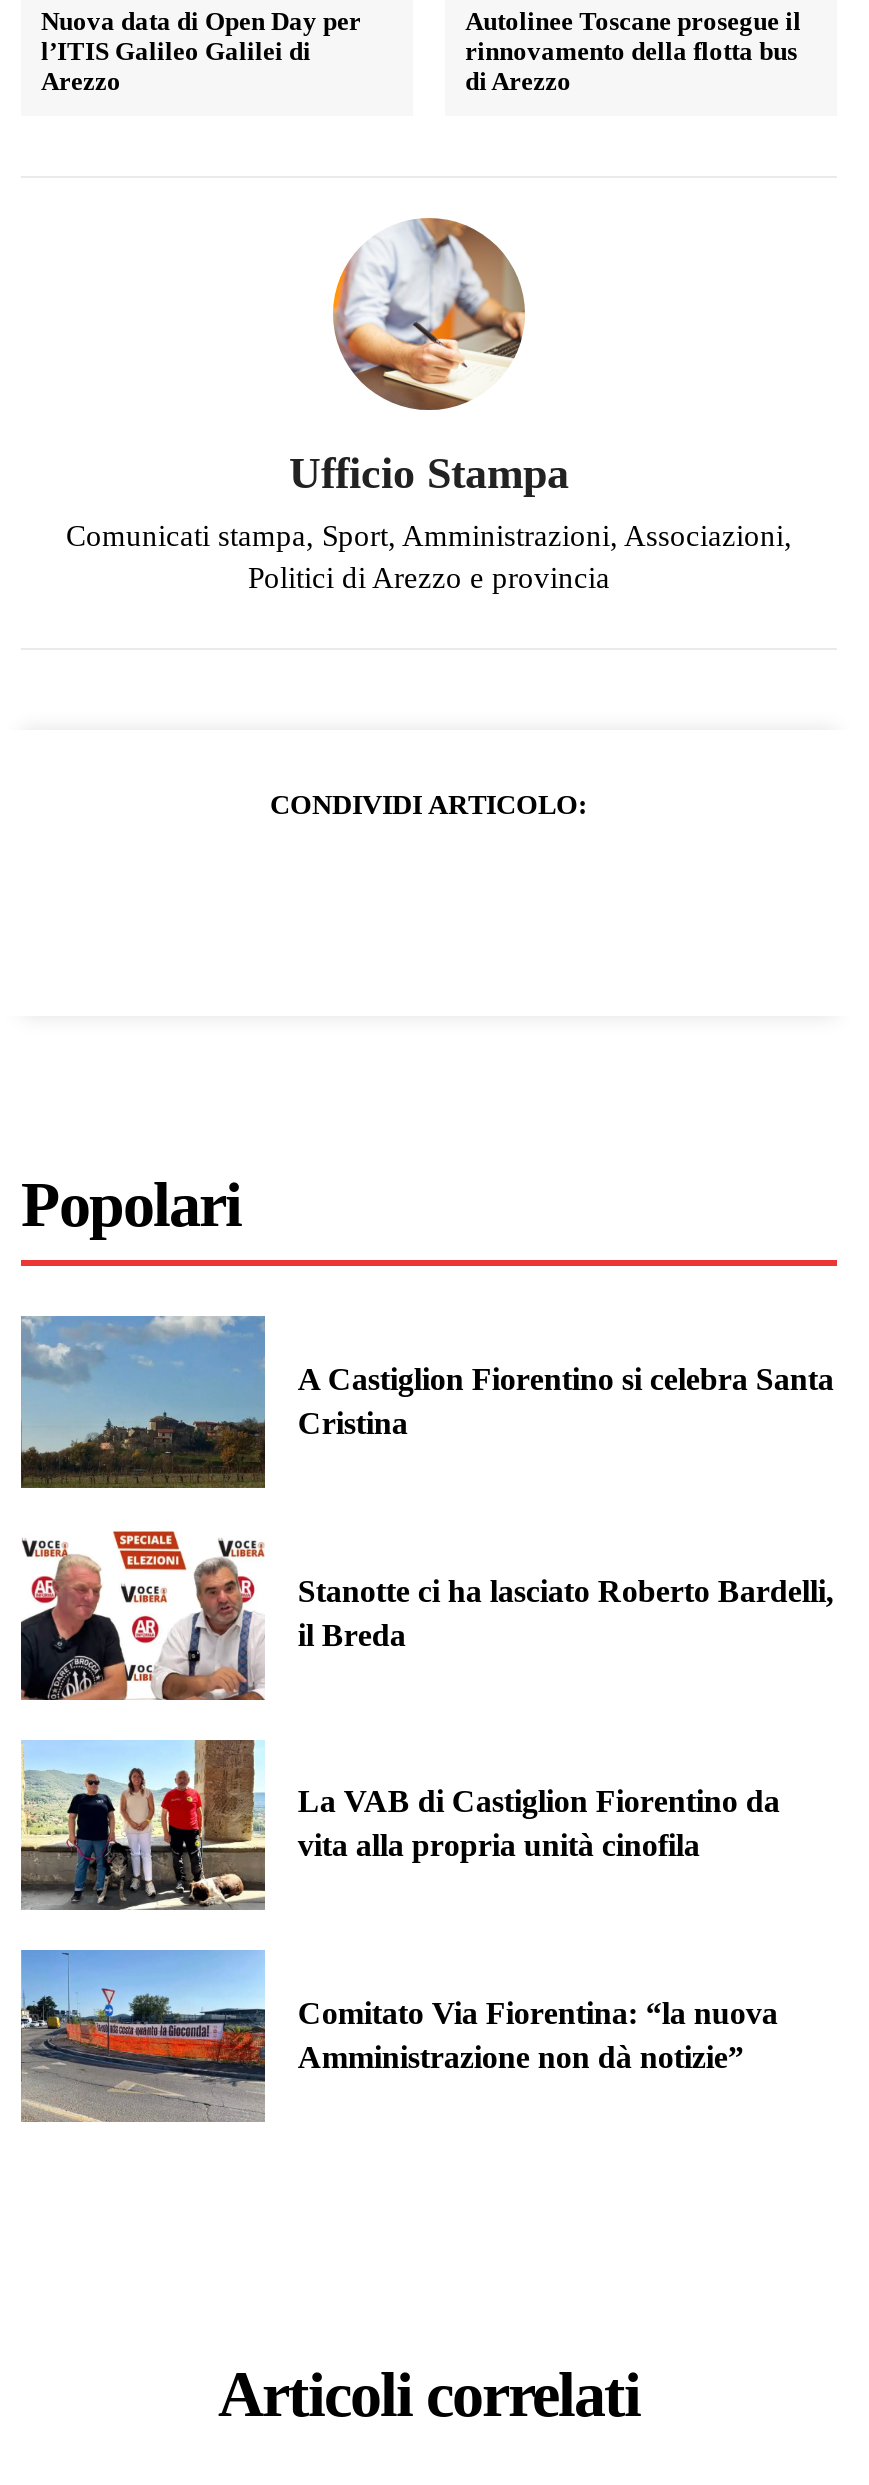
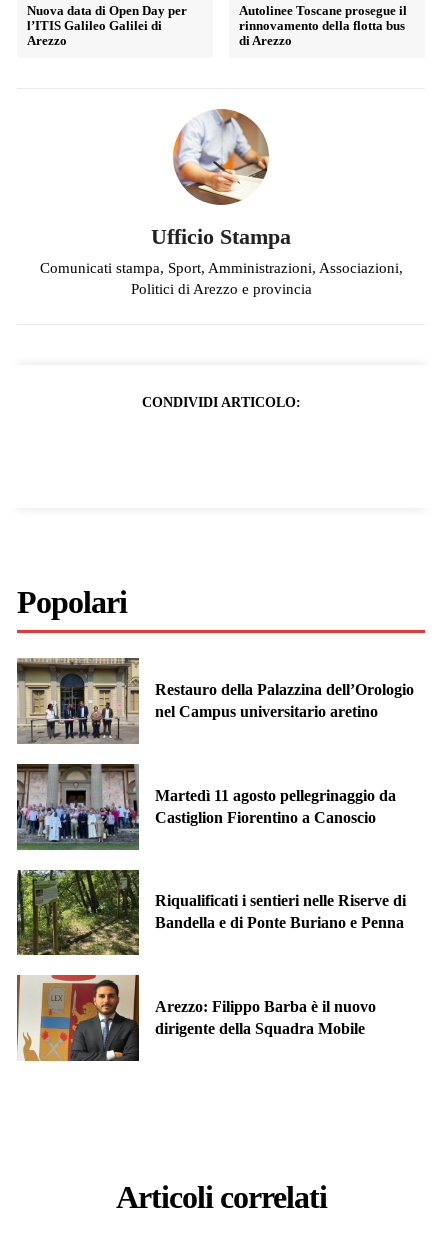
- [image]
- A Castiglion Fiorentino si celebra Santa
- Cristina
+ [image]
+ Restauro della Palazzina dell’Orologio
+ nel Campus universitario aretino

- [image]
- Stanotte ci ha lasciato Roberto Bardelli,
- il Breda
+ [image]
+ Martedì 11 agosto pellegrinaggio da
+ Castiglion Fiorentino a Canoscio

- [image]
- La VAB di Castiglion Fiorentino da
- vita alla propria unità cinofila
+ [image]
+ Riqualificati i sentieri nelle Riserve di
+ Bandella e di Ponte Buriano e Penna

- [image]
- Comitato Via Fiorentina: “la nuova
- Amministrazione non dà notizie”
+ [image]
+ Arezzo: Filippo Barba è il nuovo
+ dirigente della Squadra Mobile
